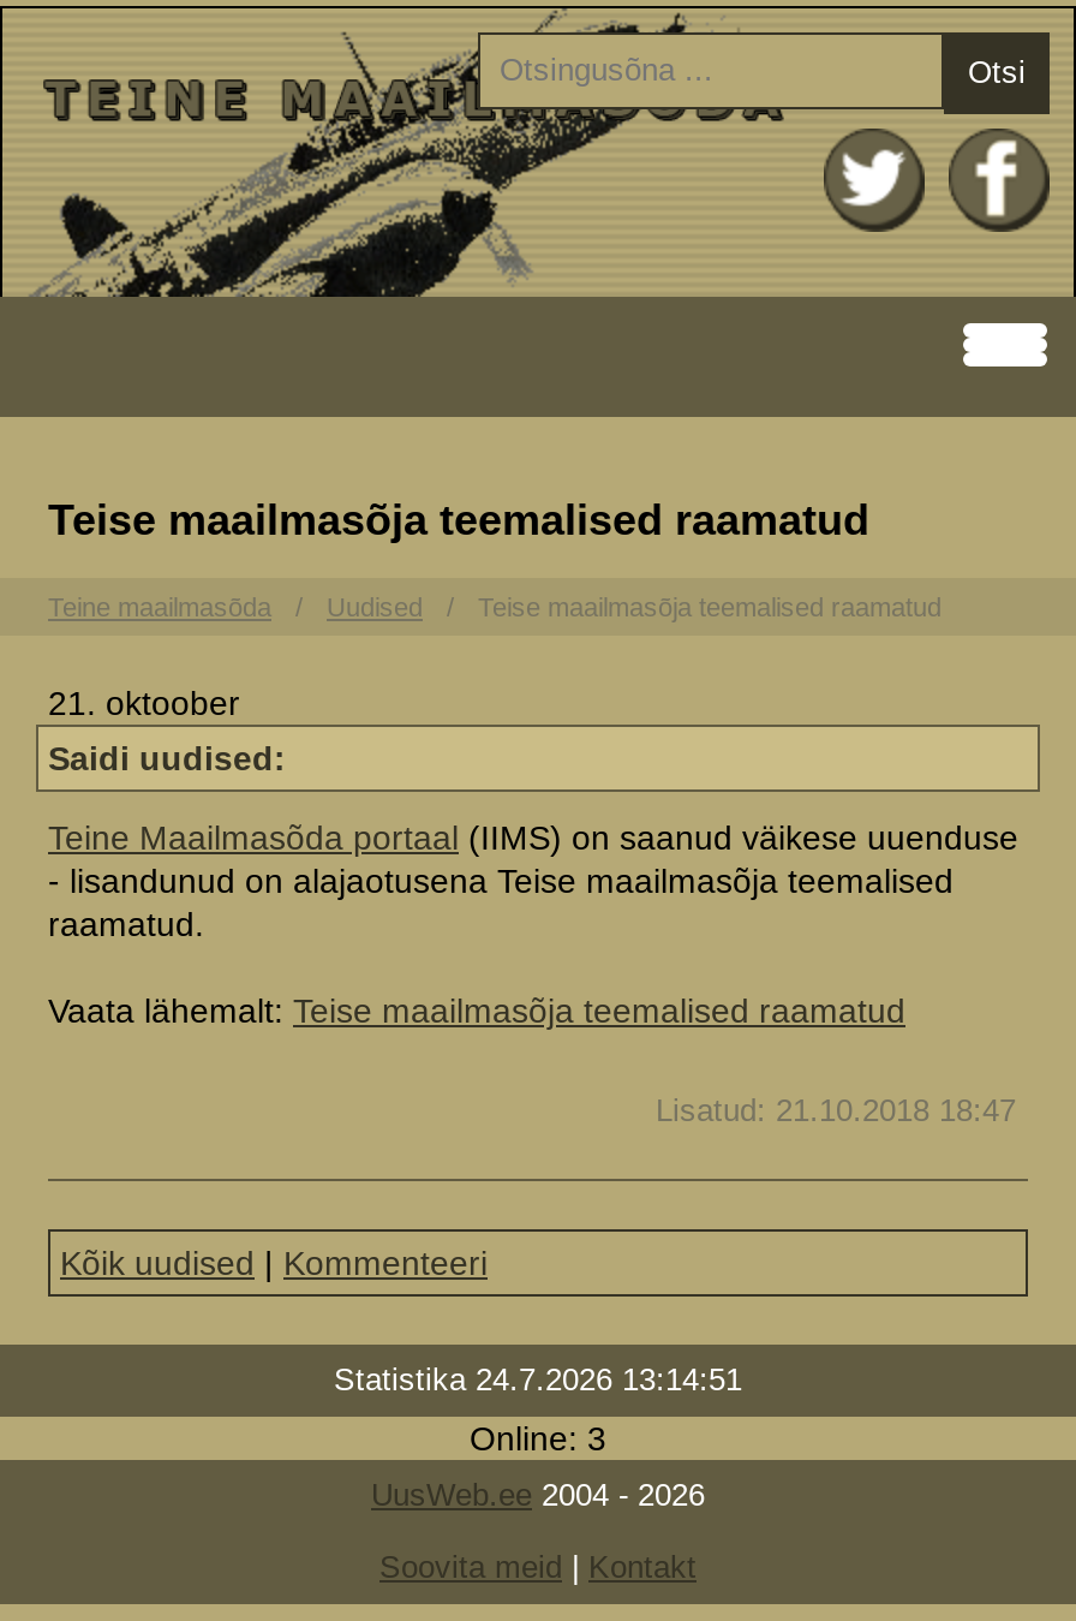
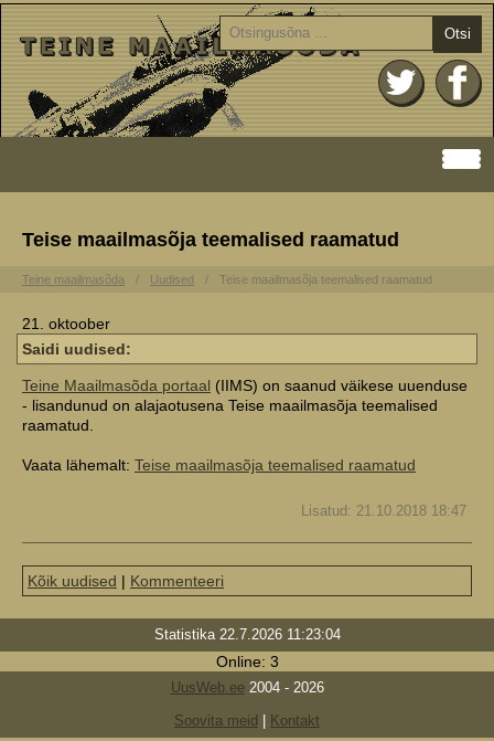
- Statistika 24.7.2026 13:14:51
+ Statistika 22.7.2026 11:23:04
